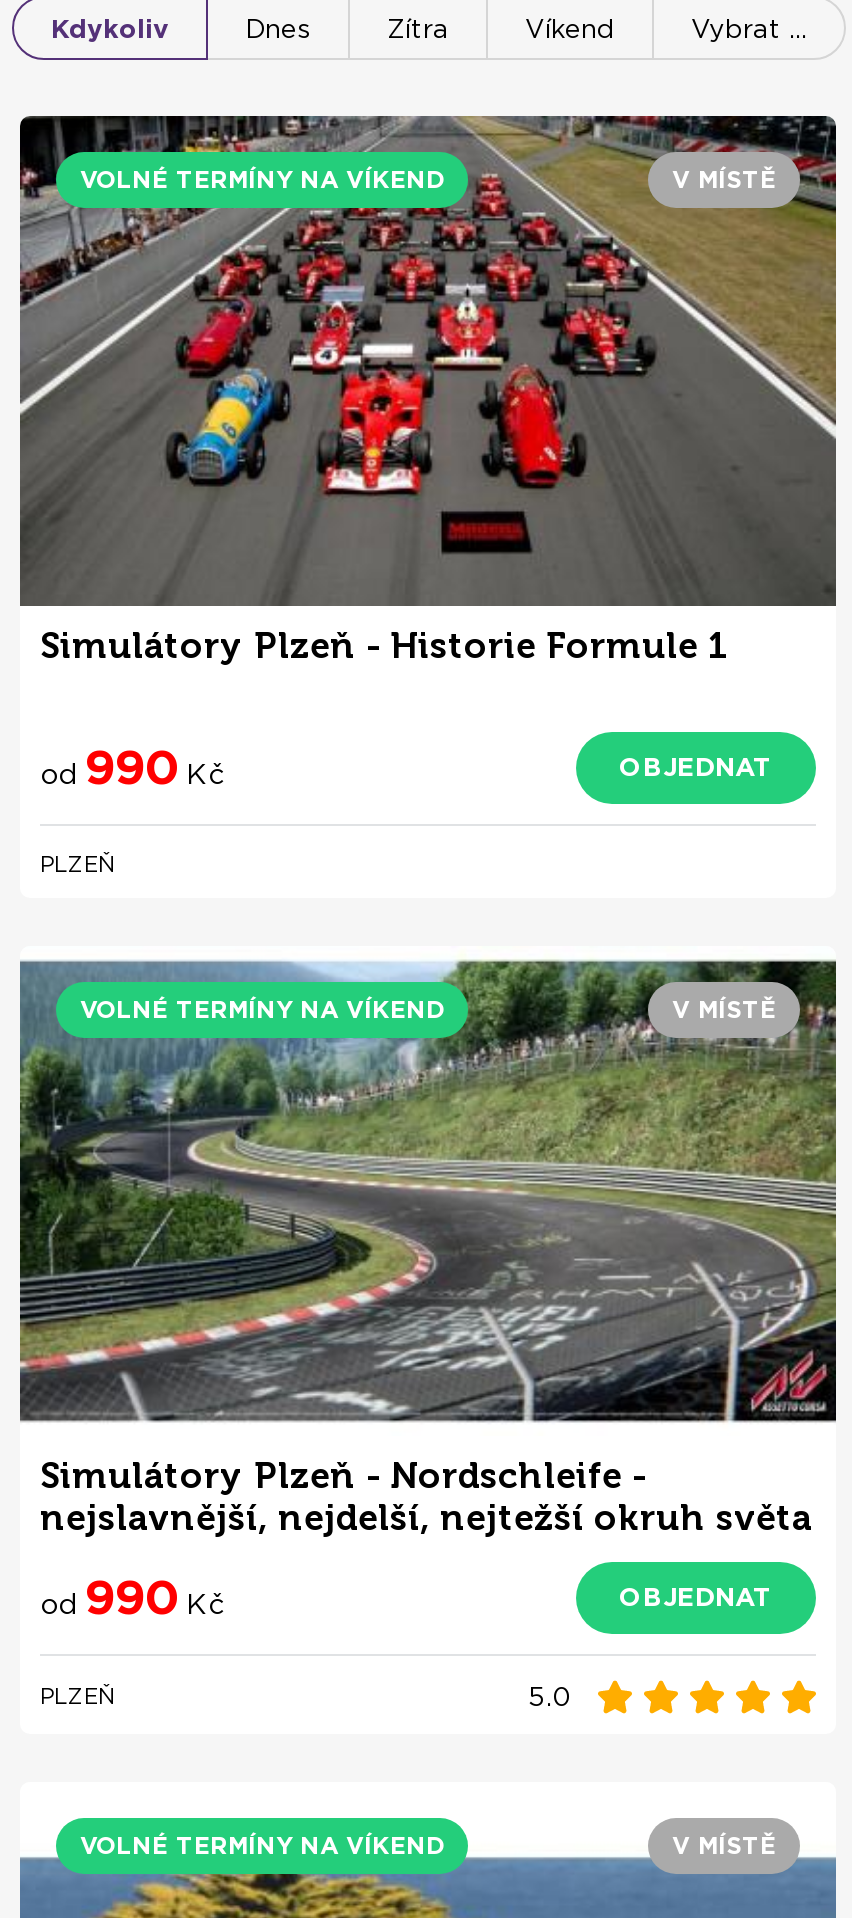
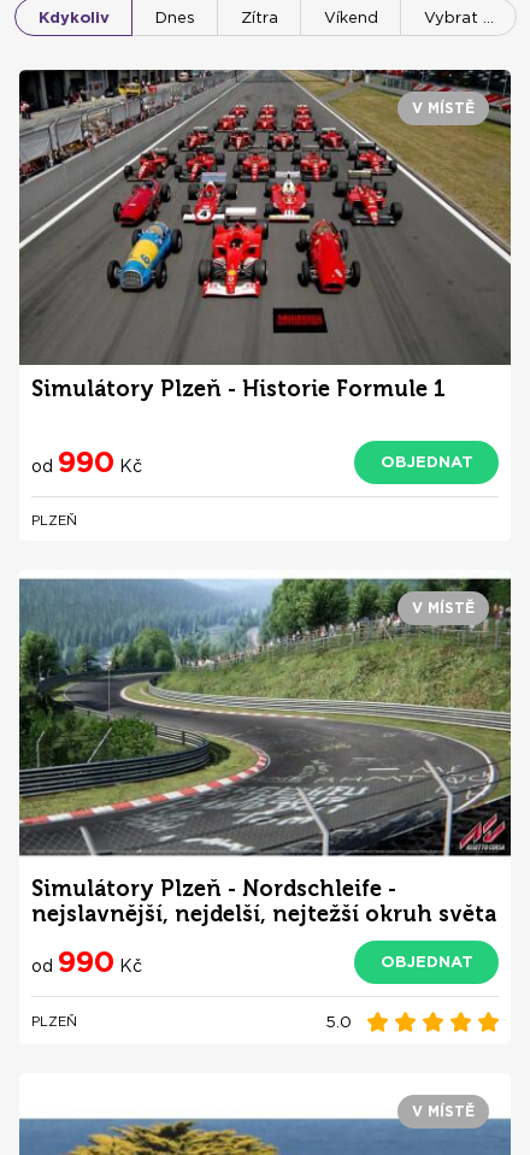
- VOLNÉ TERMÍNY NA VÍKEND

- VOLNÉ TERMÍNY NA VÍKEND

- VOLNÉ TERMÍNY NA VÍKEND
